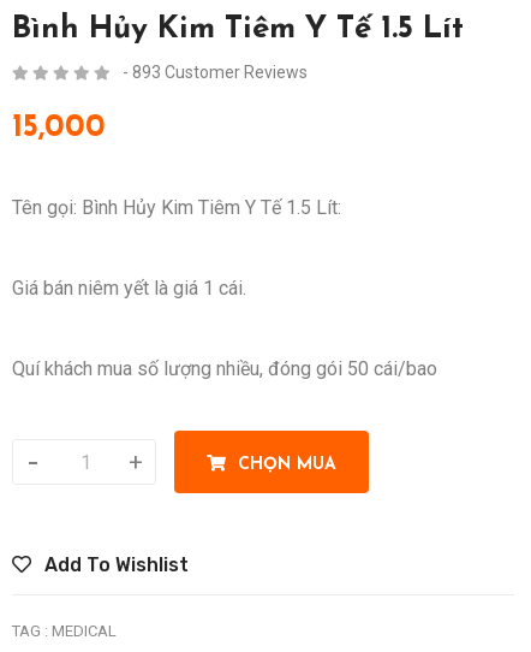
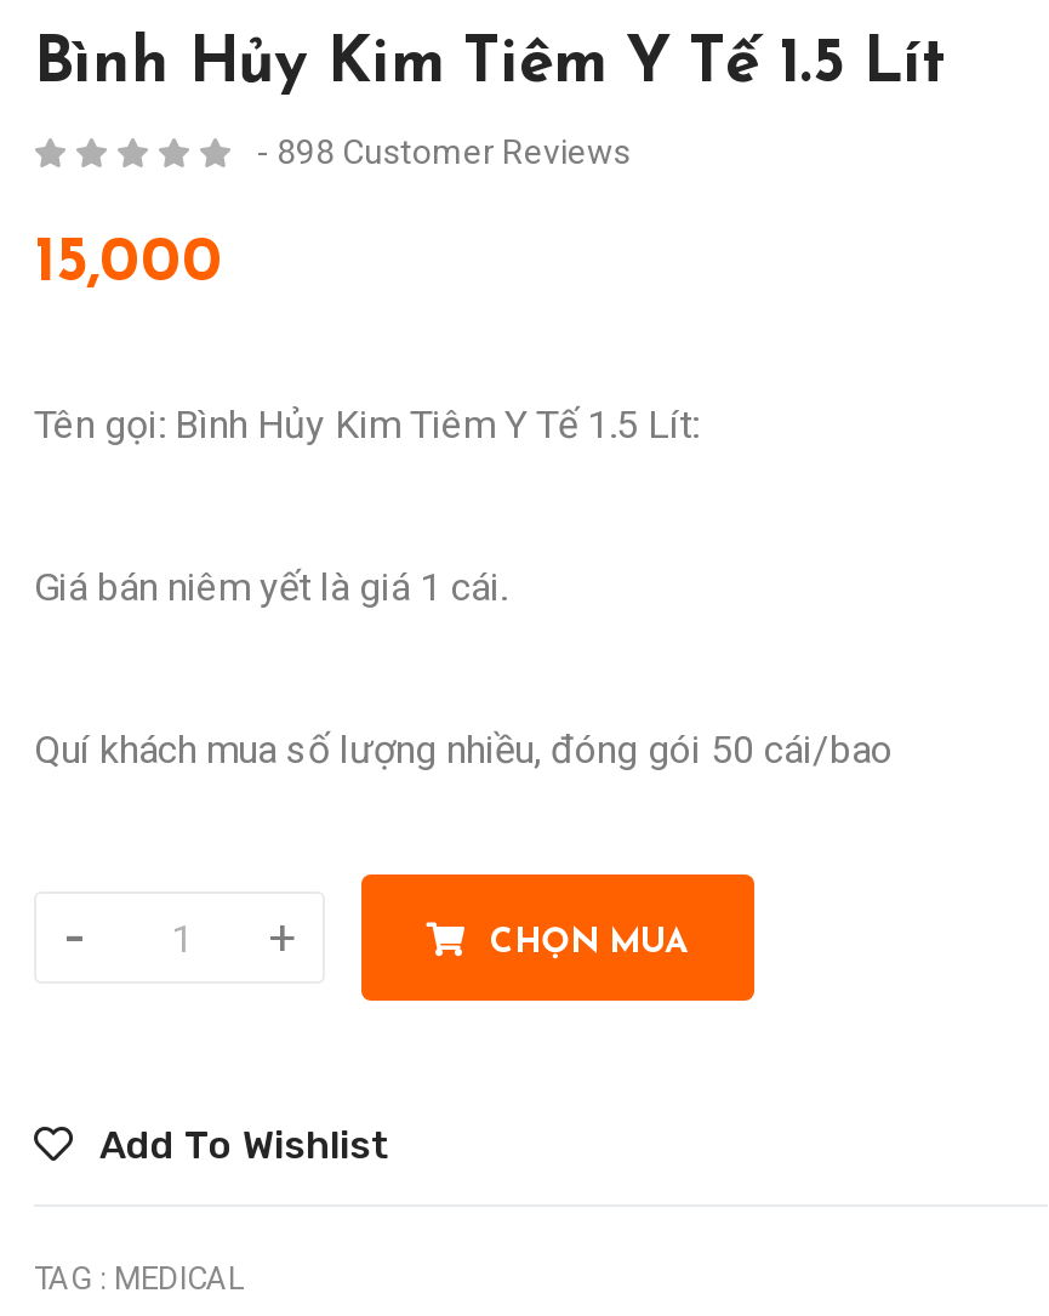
- - 893 Customer Reviews
+ - 898 Customer Reviews
